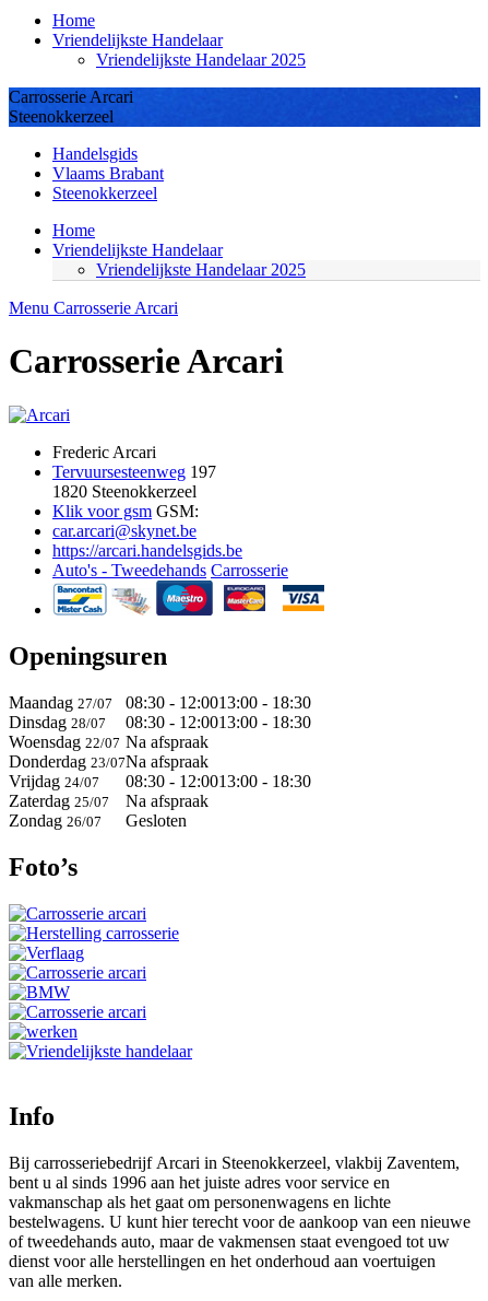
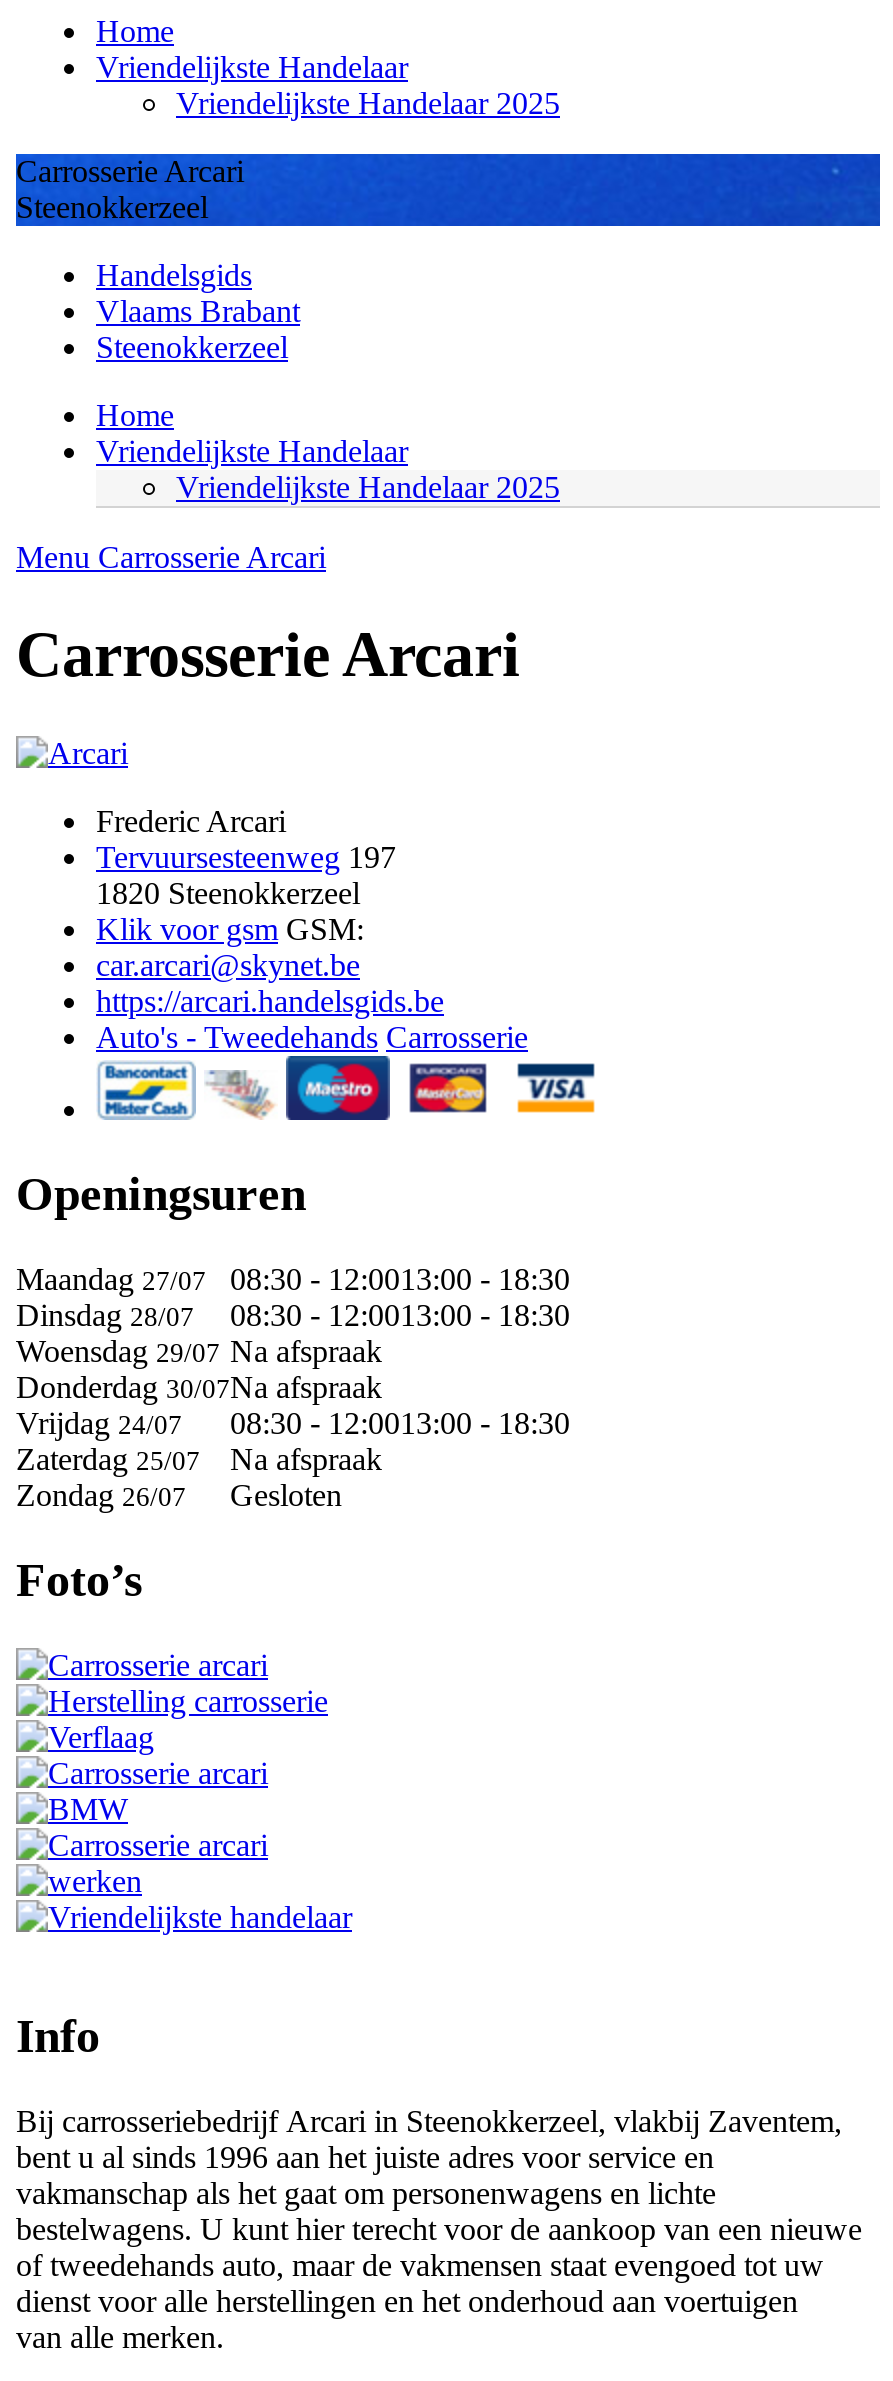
- Woensdag 22/07 Na afspraak
+ Woensdag 29/07 Na afspraak

- Donderdag 23/07Na afspraak
+ Donderdag 30/07Na afspraak
